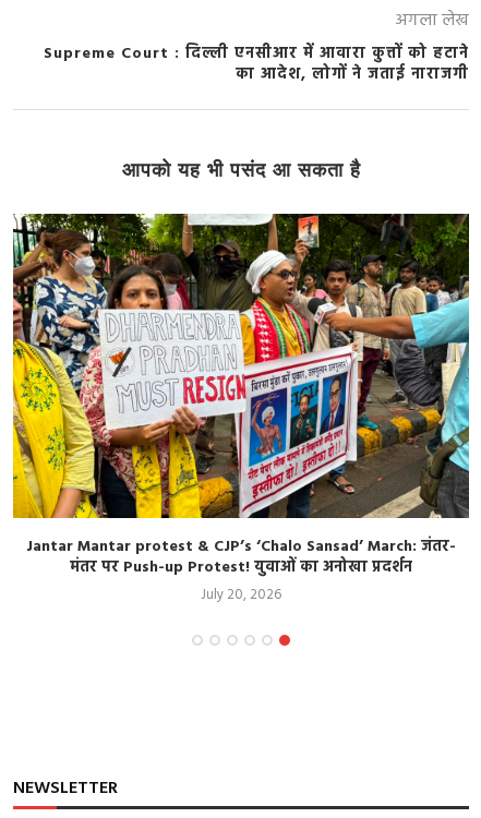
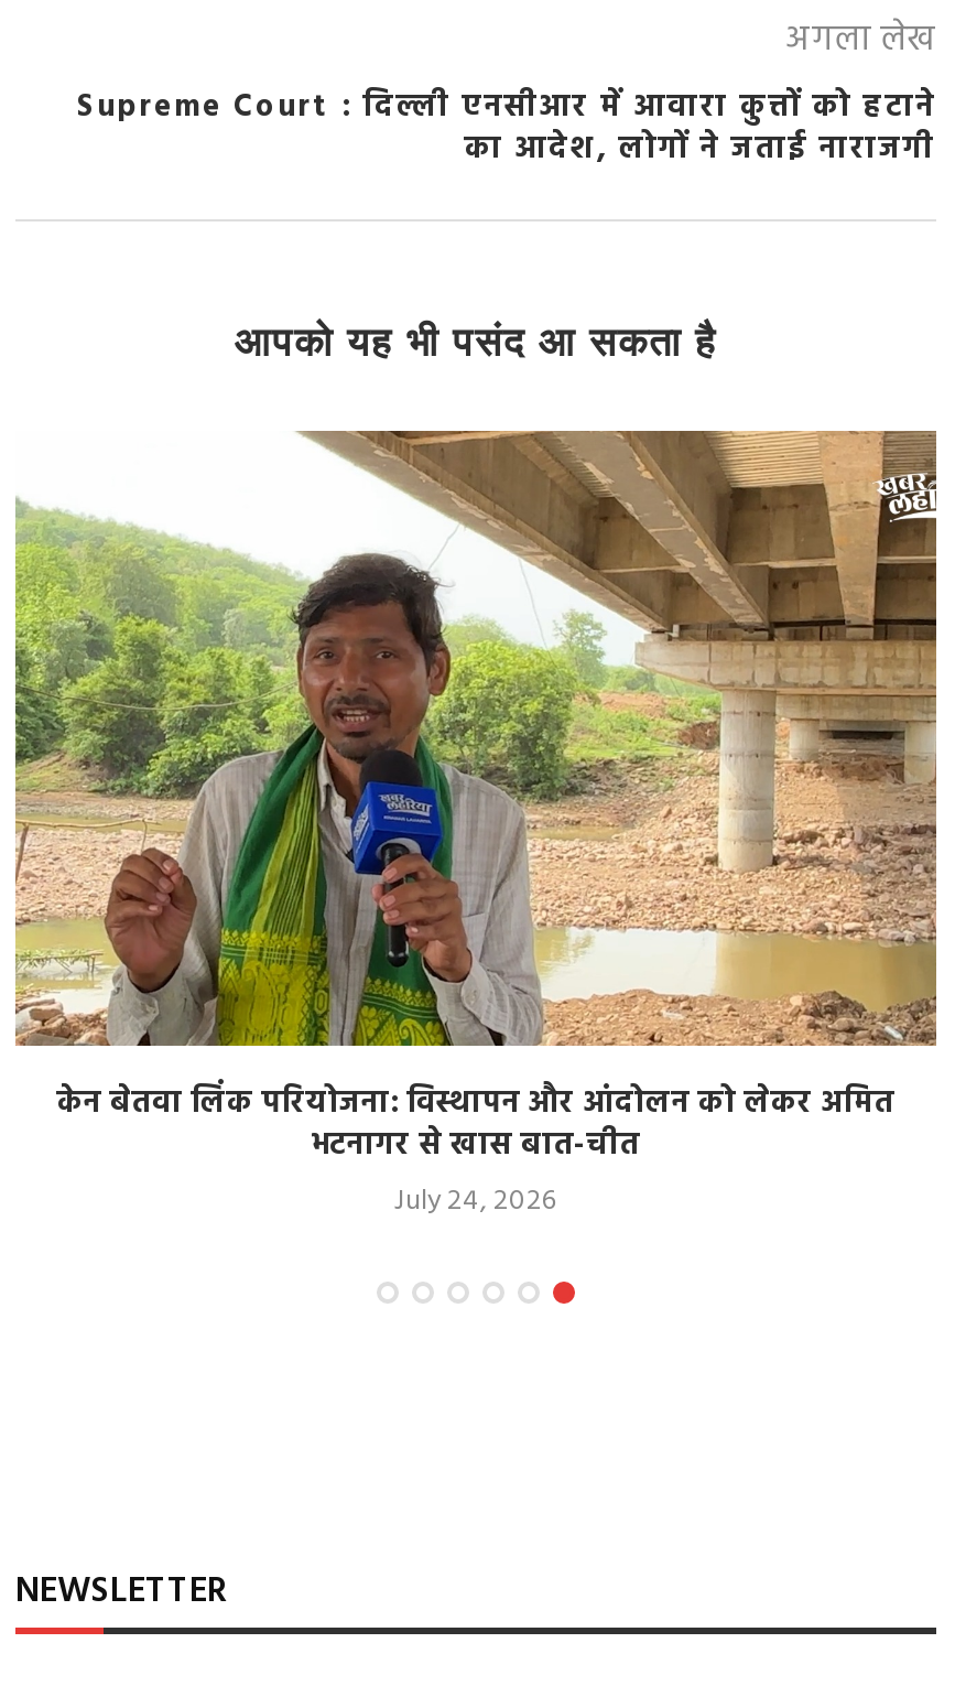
- [image]
- Jantar Mantar protest & CJP’s ‘Chalo Sansad’ March: जंतर-
- मंतर पर Push-up Protest! युवाओं का अनोखा प्रदर्शन
- July 20, 2026
+ [image]
+ केन बेतवा लिंक परियोजना: विस्थापन और आंदोलन को लेकर अमित
+ भटनागर से खास बात-चीत
+ July 24, 2026
